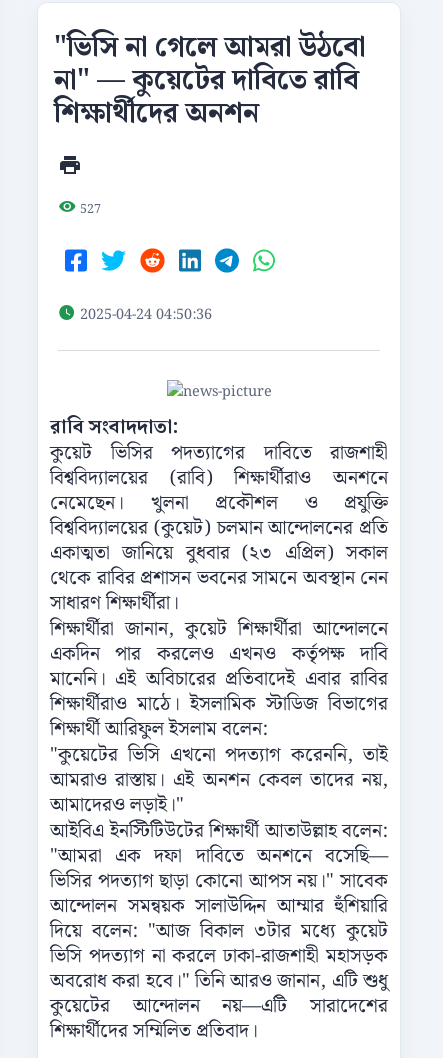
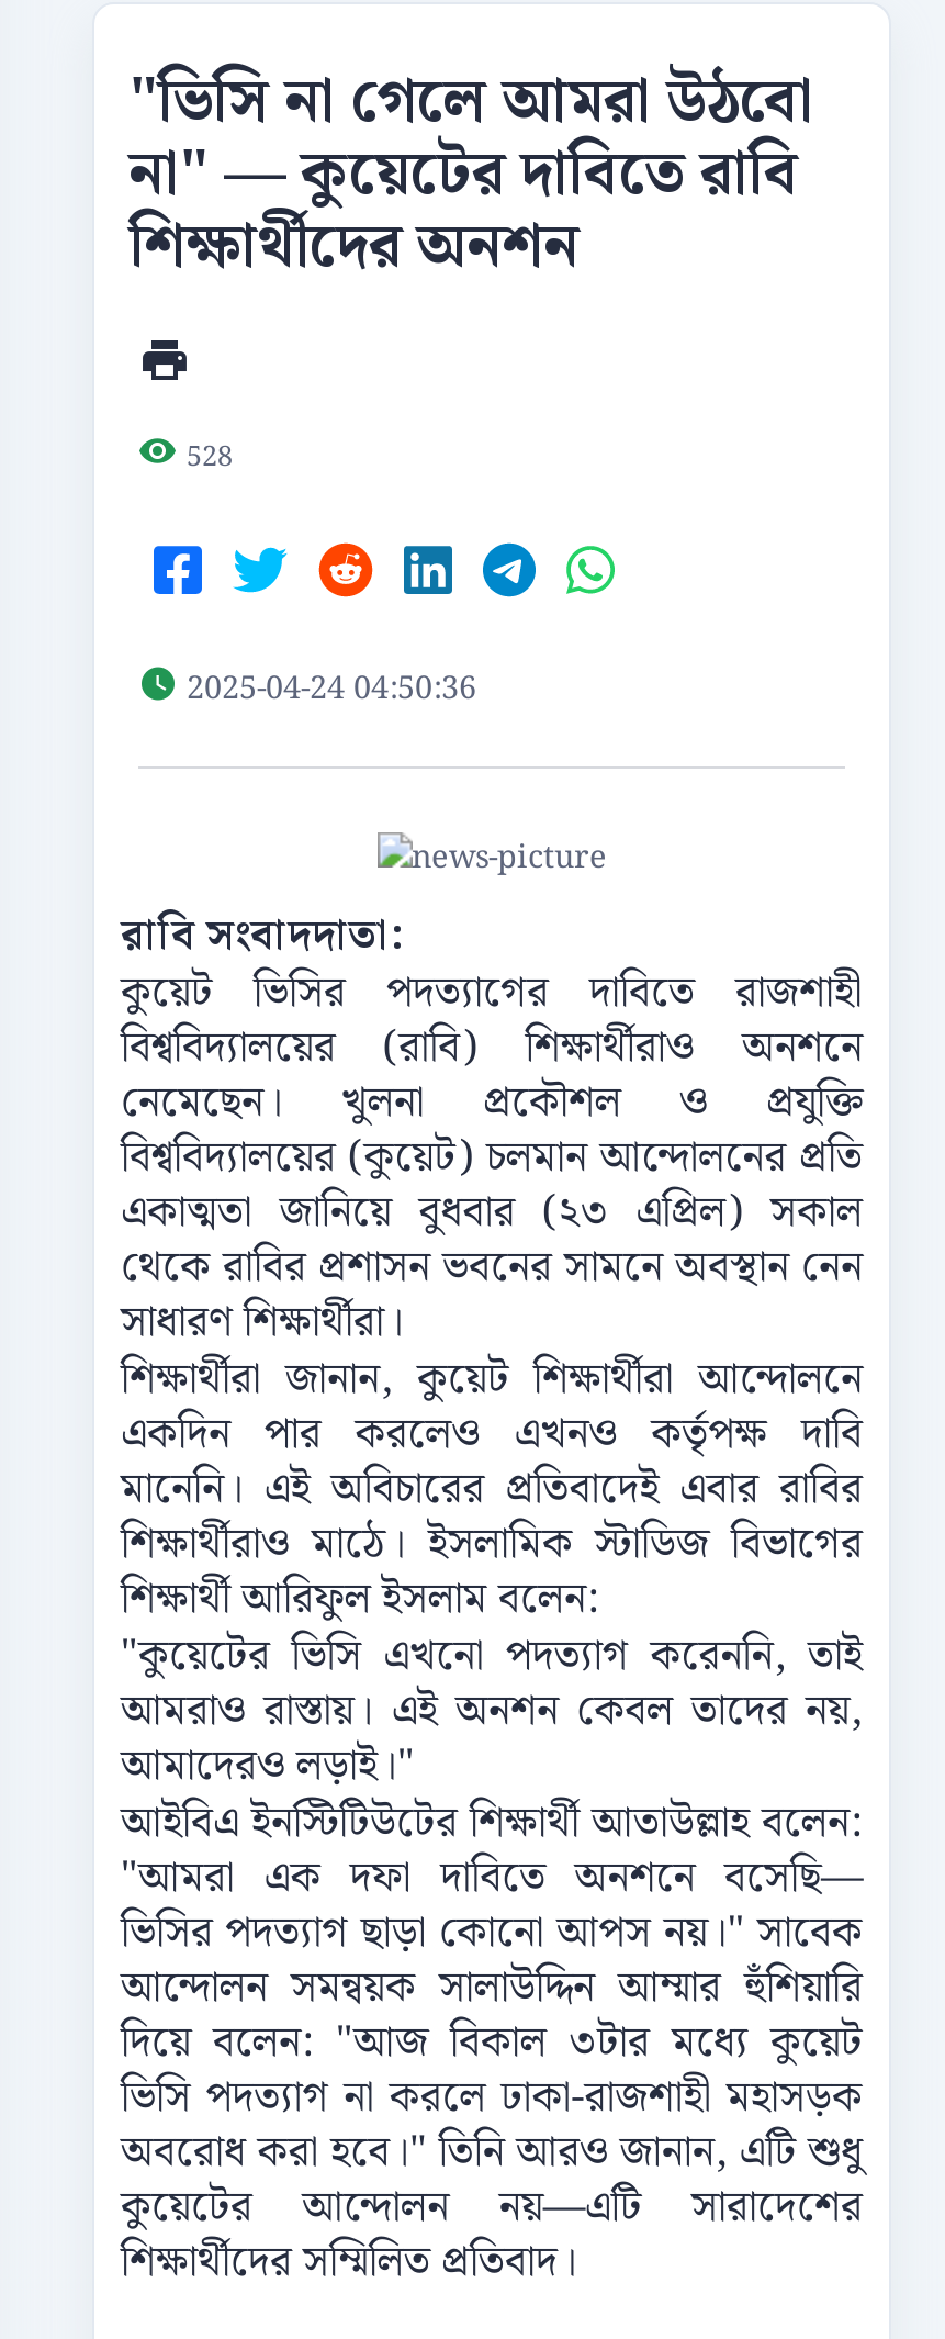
- 527
+ 528
